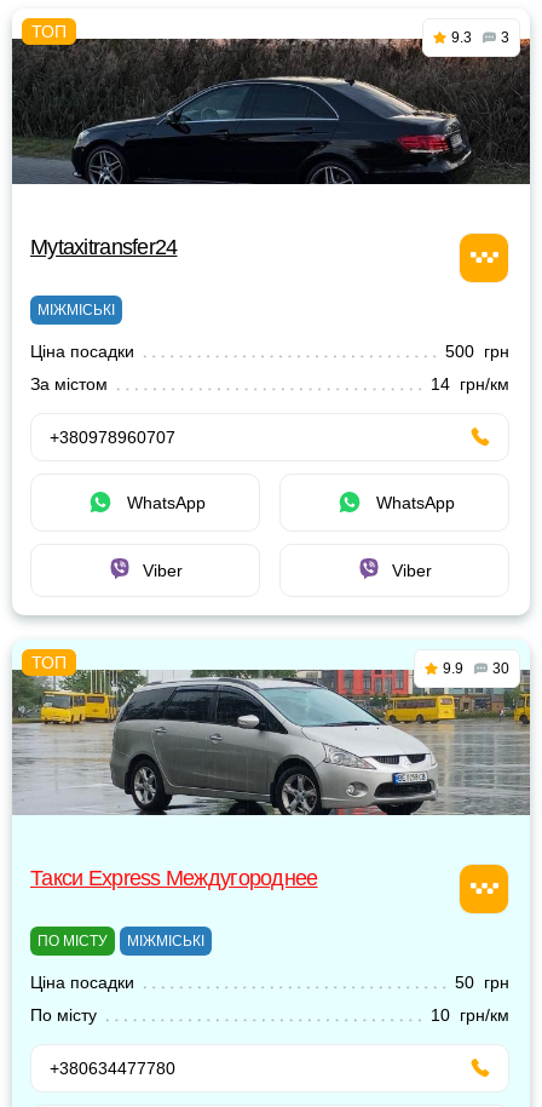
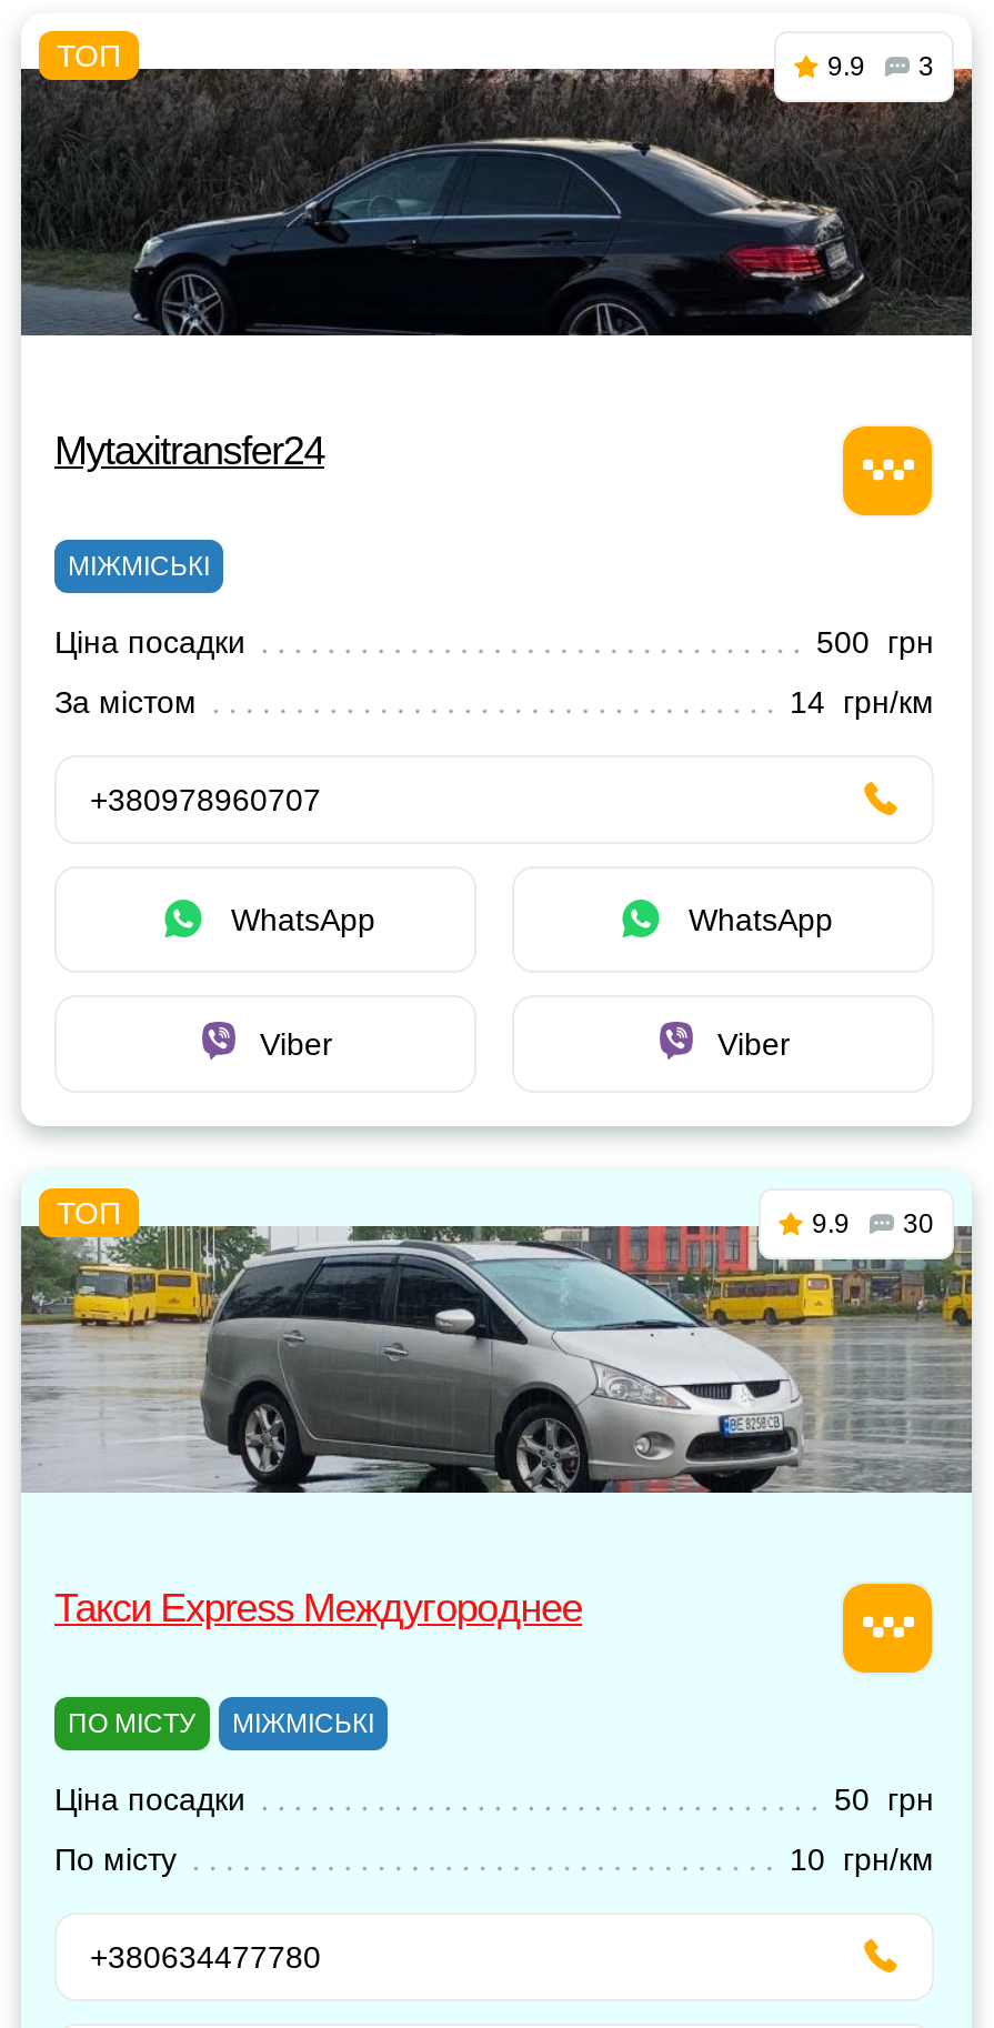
- 9.3 3
+ 9.9 3
